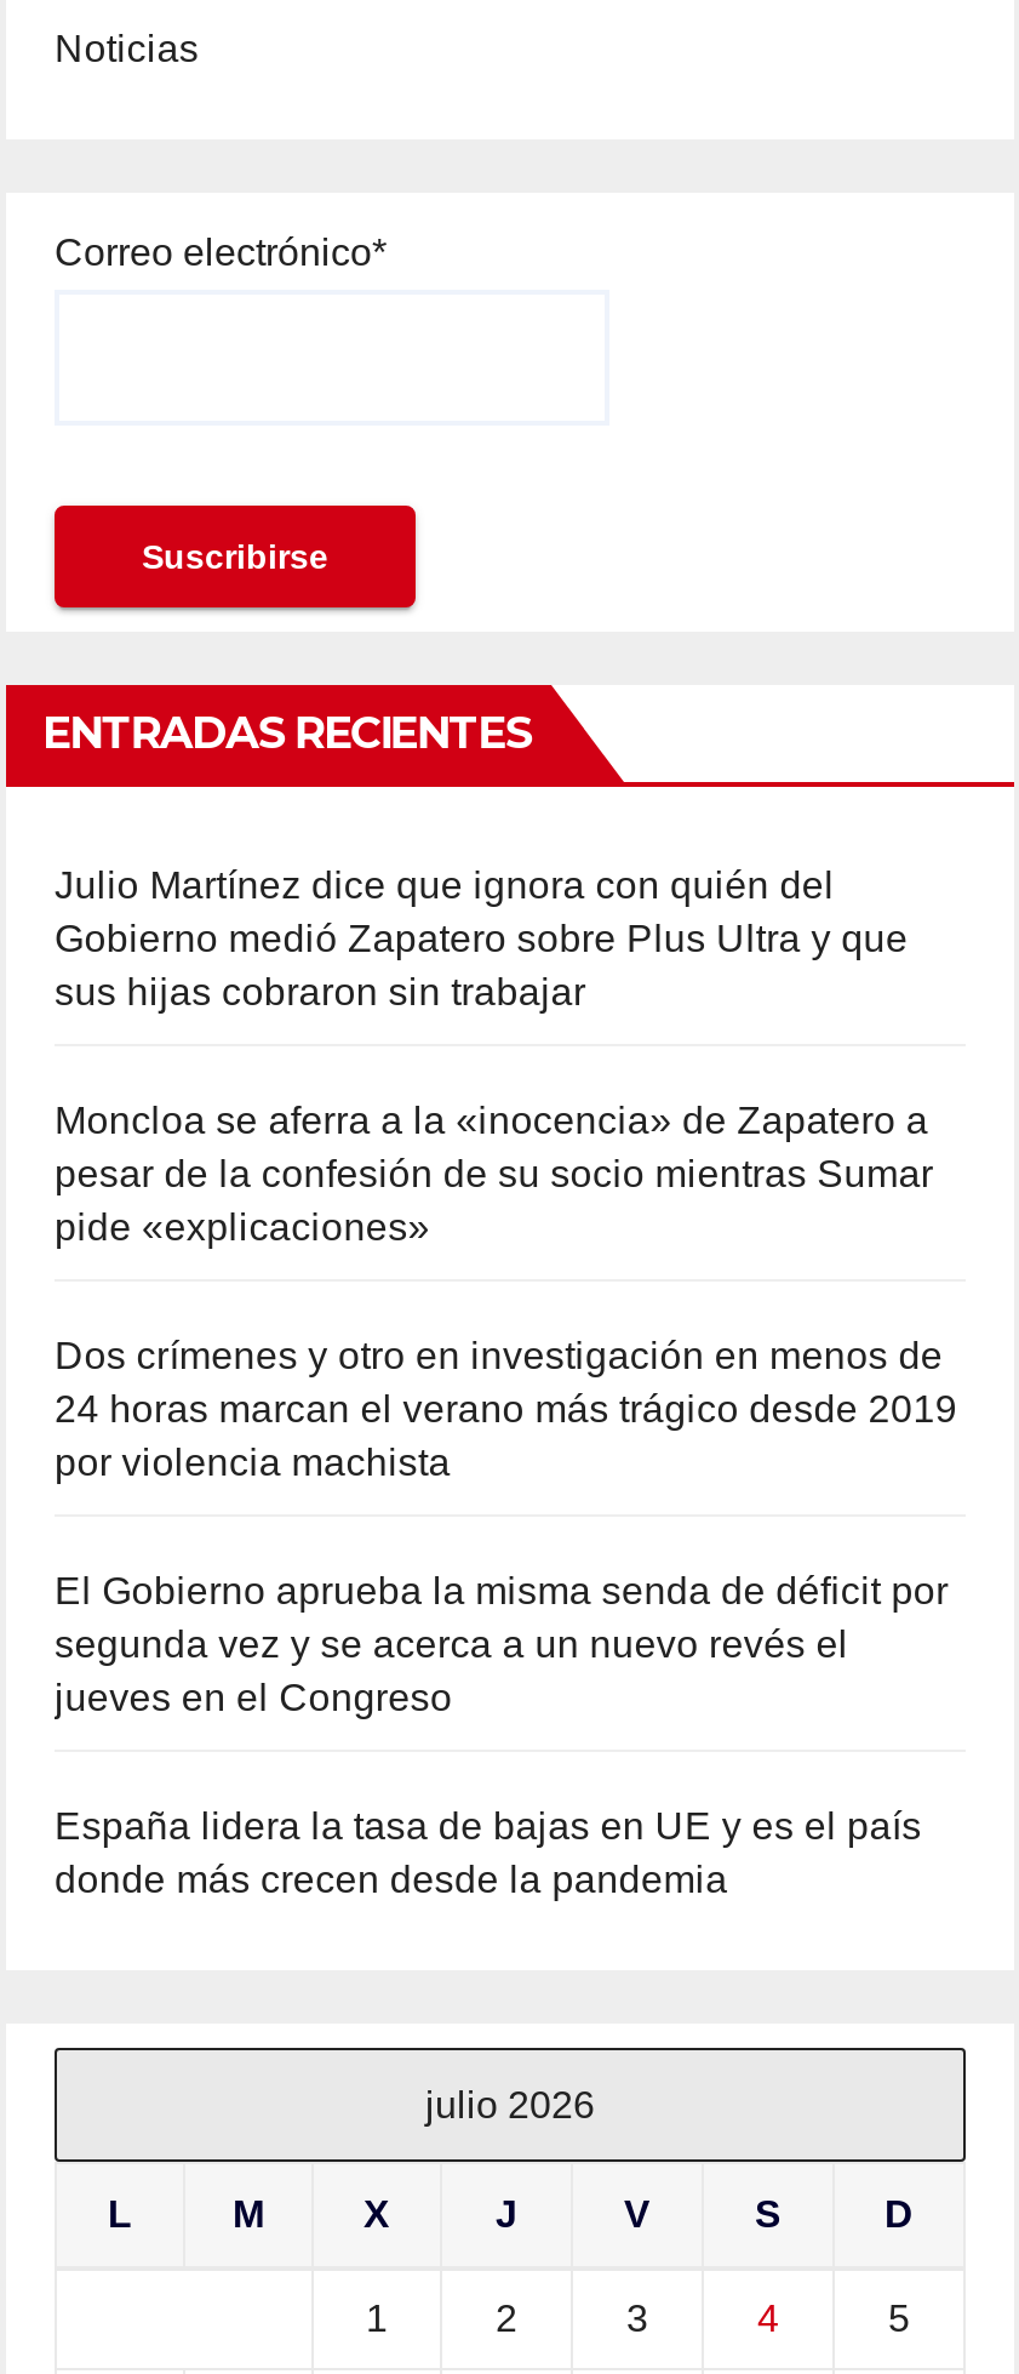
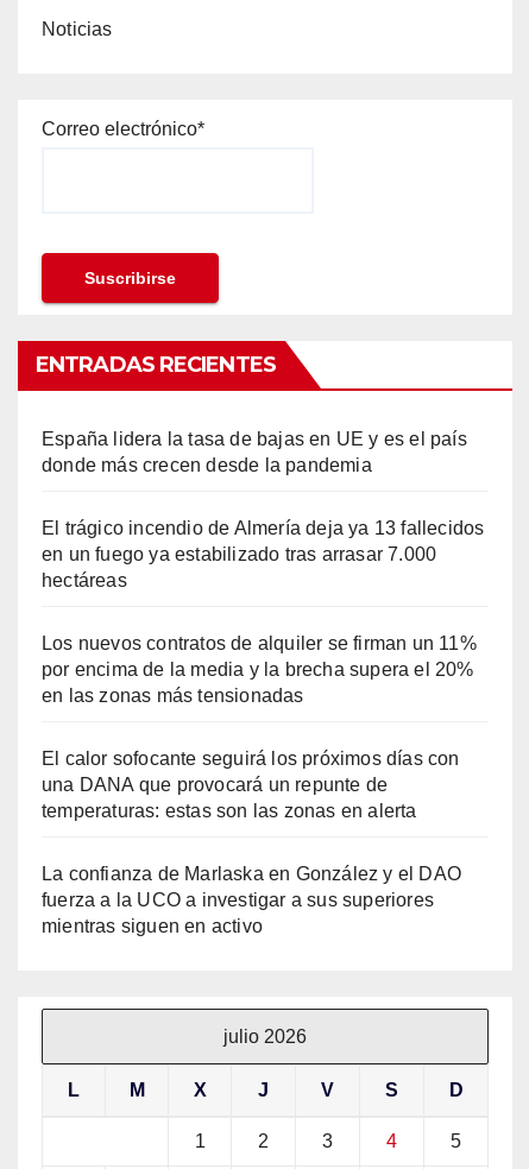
- Julio Martínez dice que ignora con quién del
- Gobierno medió Zapatero sobre Plus Ultra y que
- sus hijas cobraron sin trabajar
- Moncloa se aferra a la «inocencia» de Zapatero a
- pesar de la confesión de su socio mientras Sumar
- pide «explicaciones»
- Dos crímenes y otro en investigación en menos de
- 24 horas marcan el verano más trágico desde 2019
- por violencia machista
- El Gobierno aprueba la misma senda de déficit por
- segunda vez y se acerca a un nuevo revés el
- jueves en el Congreso

moved up: España lidera la tasa de bajas en UE y es el país | donde más crecen desde la pandemia

+ El trágico incendio de Almería deja ya 13 fallecidos
+ en un fuego ya estabilizado tras arrasar 7.000
+ hectáreas
+ Los nuevos contratos de alquiler se firman un 11%
+ por encima de la media y la brecha supera el 20%
+ en las zonas más tensionadas
+ El calor sofocante seguirá los próximos días con
+ una DANA que provocará un repunte de
+ temperaturas: estas son las zonas en alerta
+ La confianza de Marlaska en González y el DAO
+ fuerza a la UCO a investigar a sus superiores
+ mientras siguen en activo
